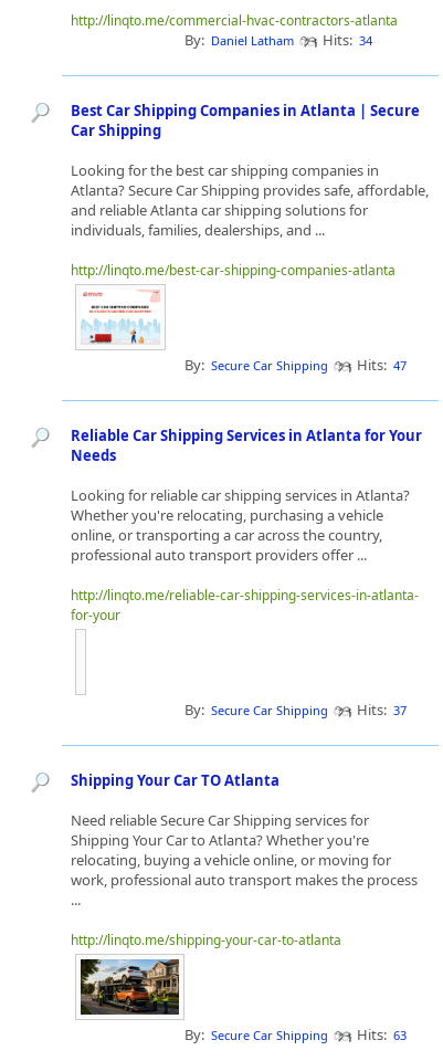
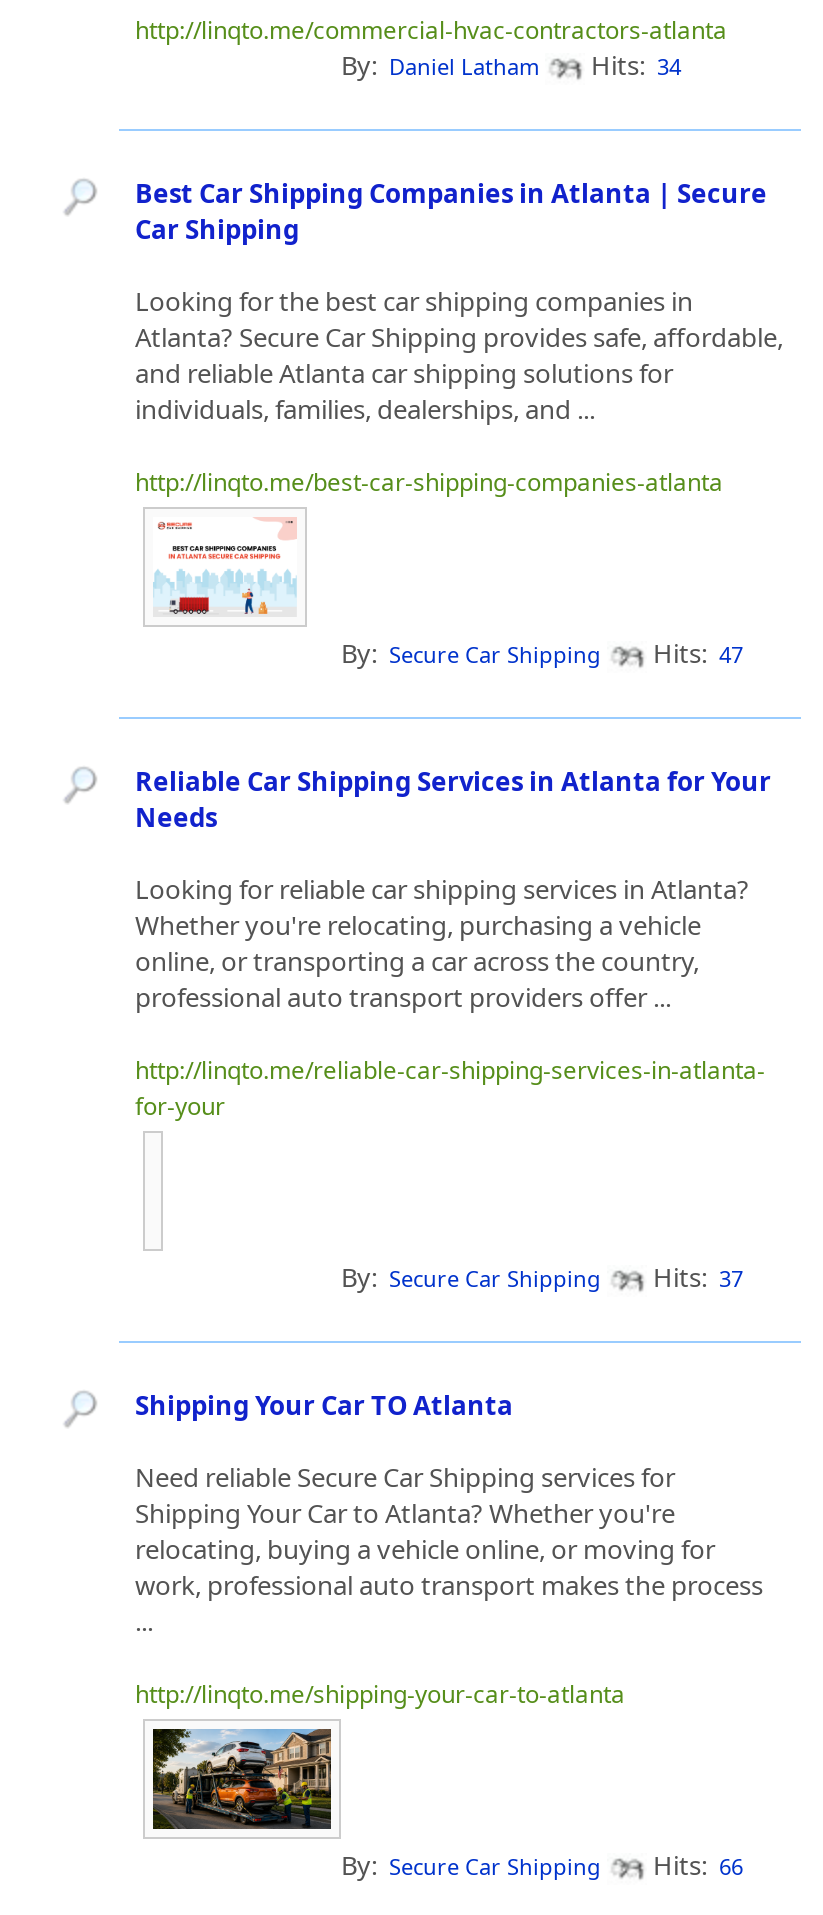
- By: Secure Car Shipping Hits: 63
+ By: Secure Car Shipping Hits: 66
